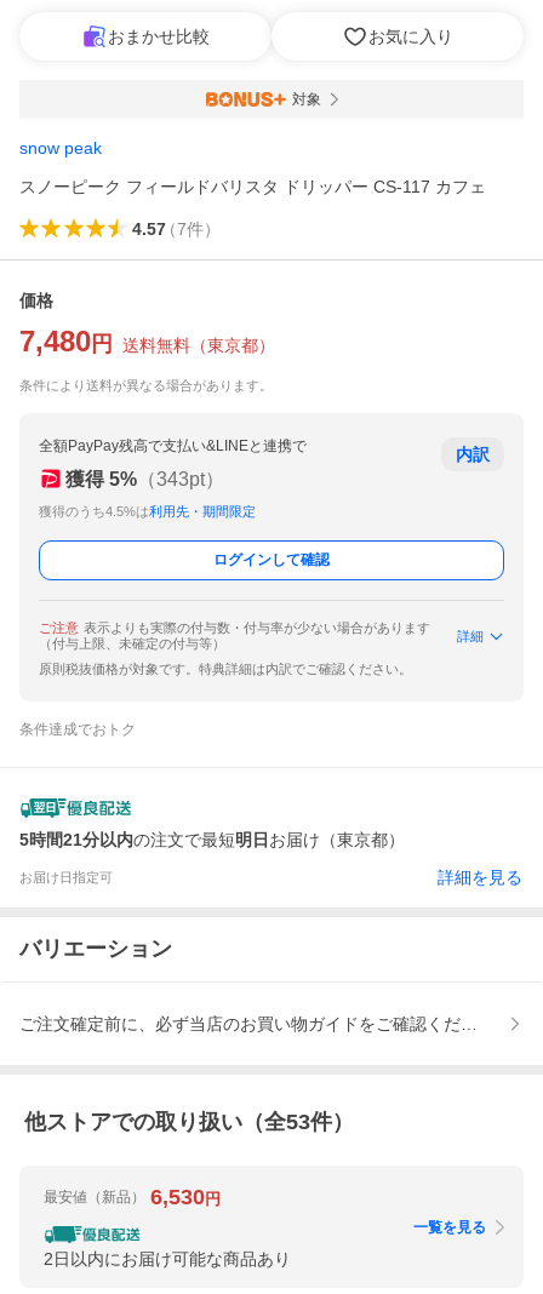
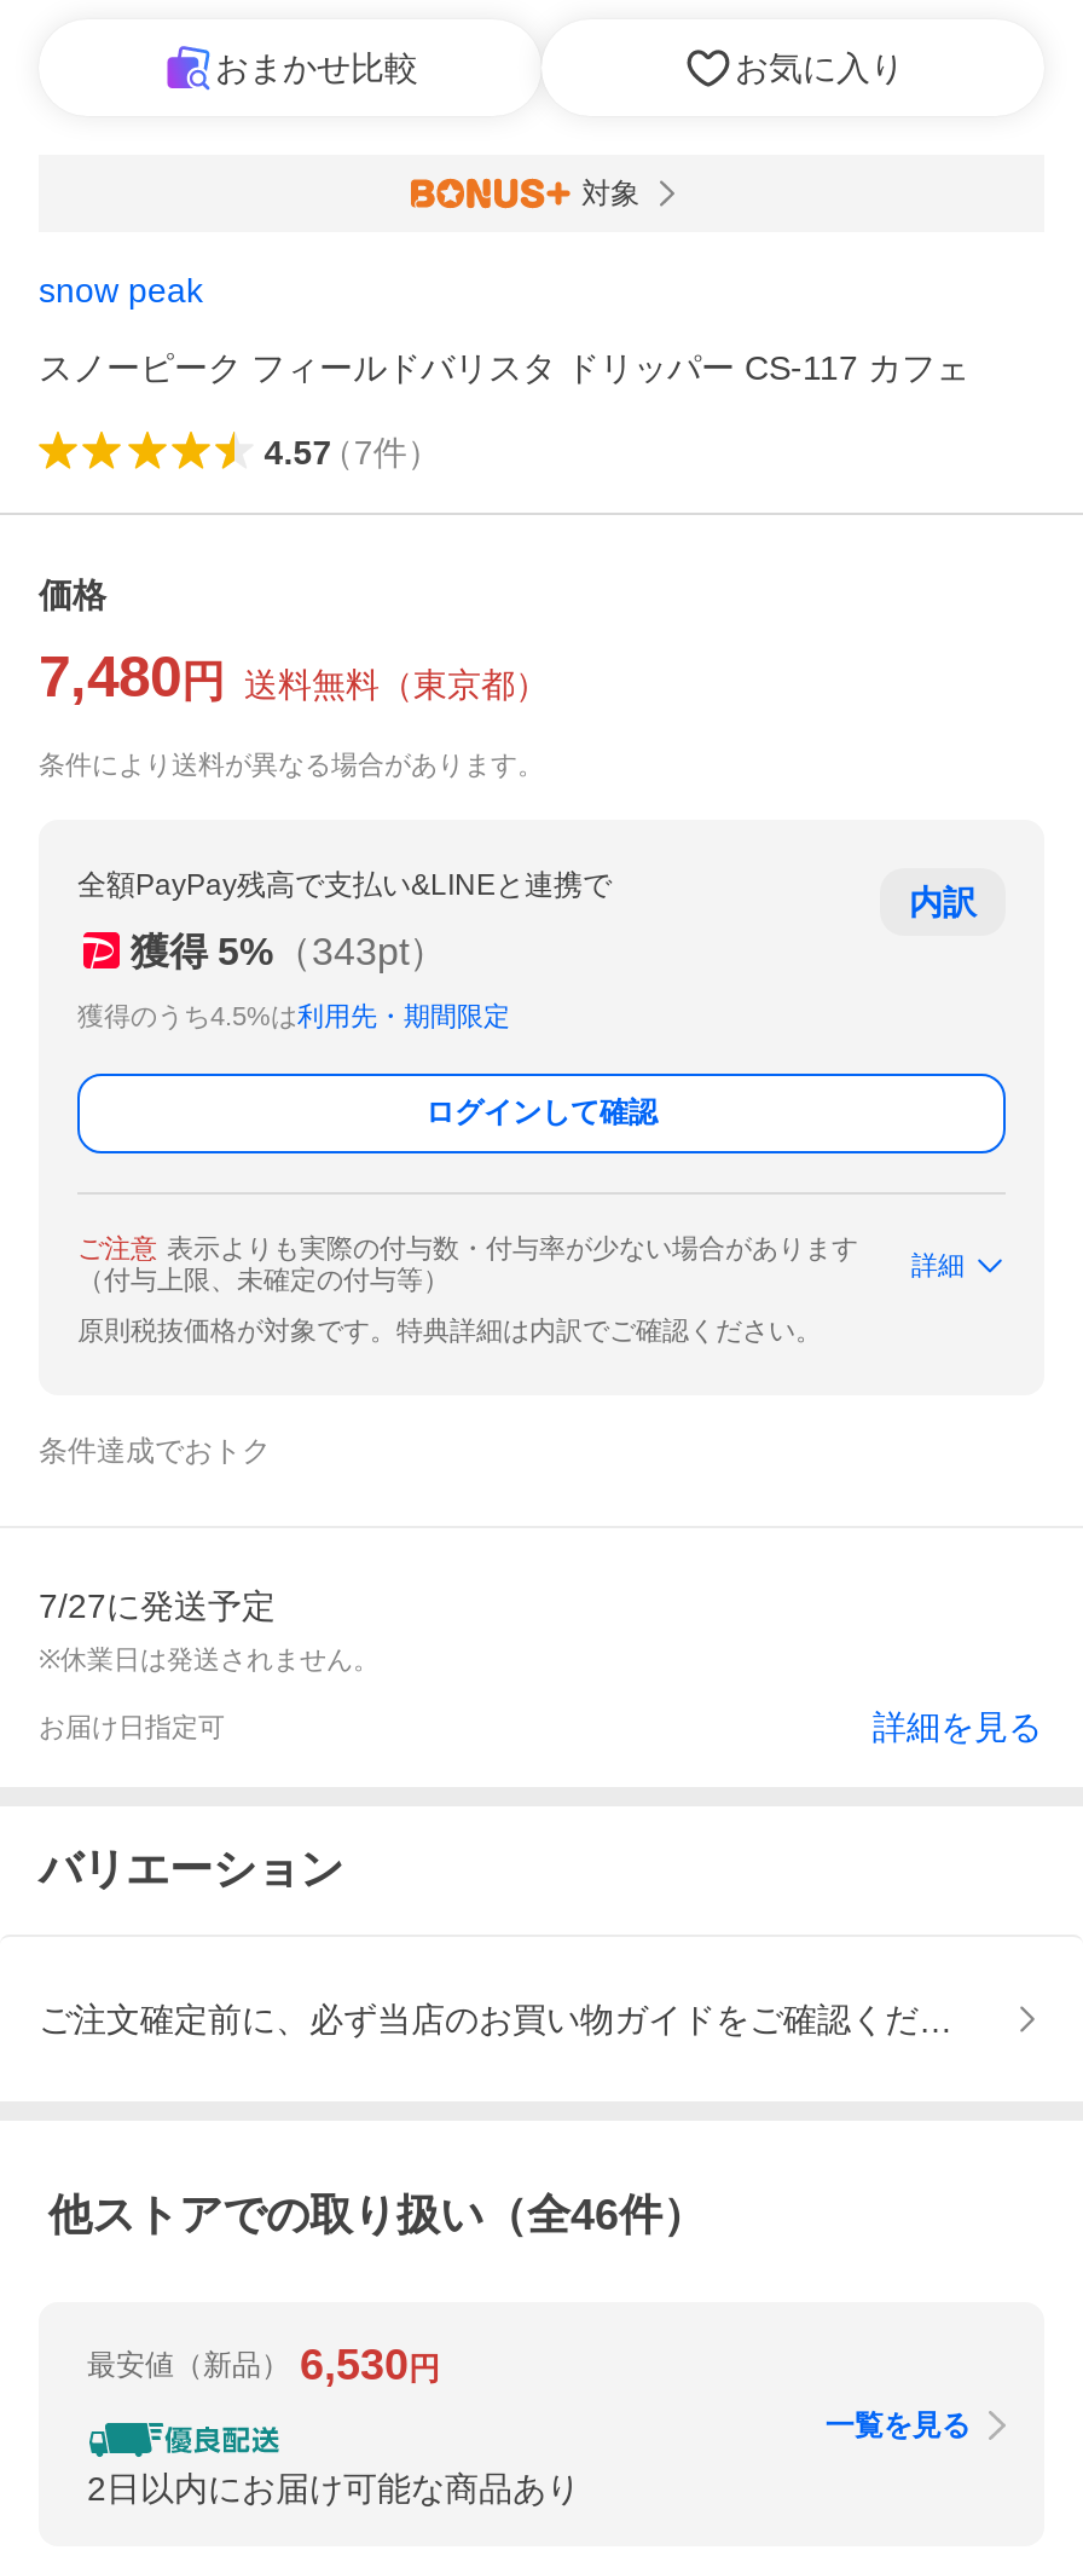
- 5時間21分以内の注文で最短明日お届け（東京都）
+ 7/27に発送予定
+ ※休業日は発送されません。

- 他ストアでの取り扱い（全53件）
+ 他ストアでの取り扱い（全46件）
